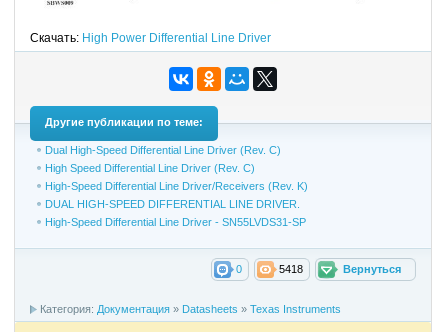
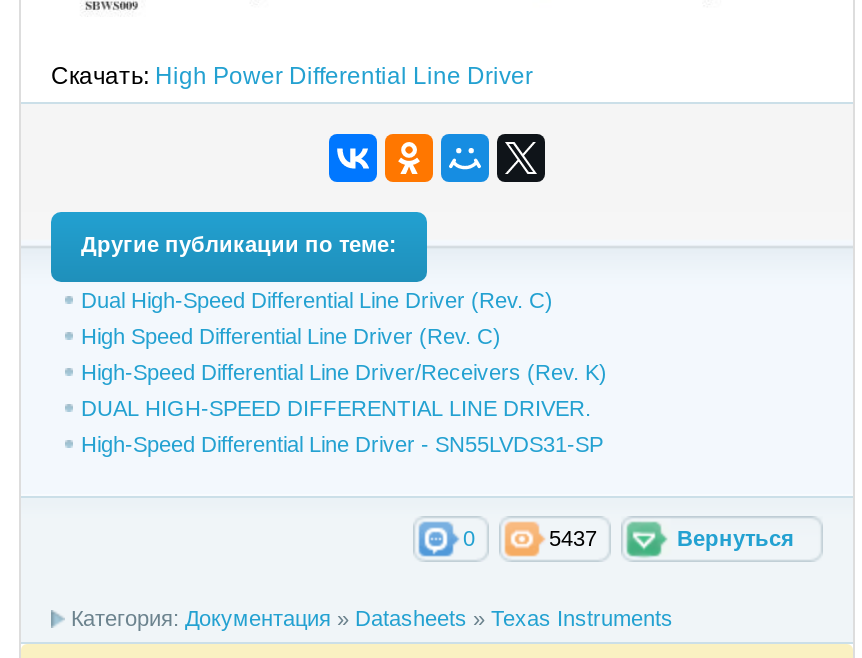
- 5418
+ 5437
